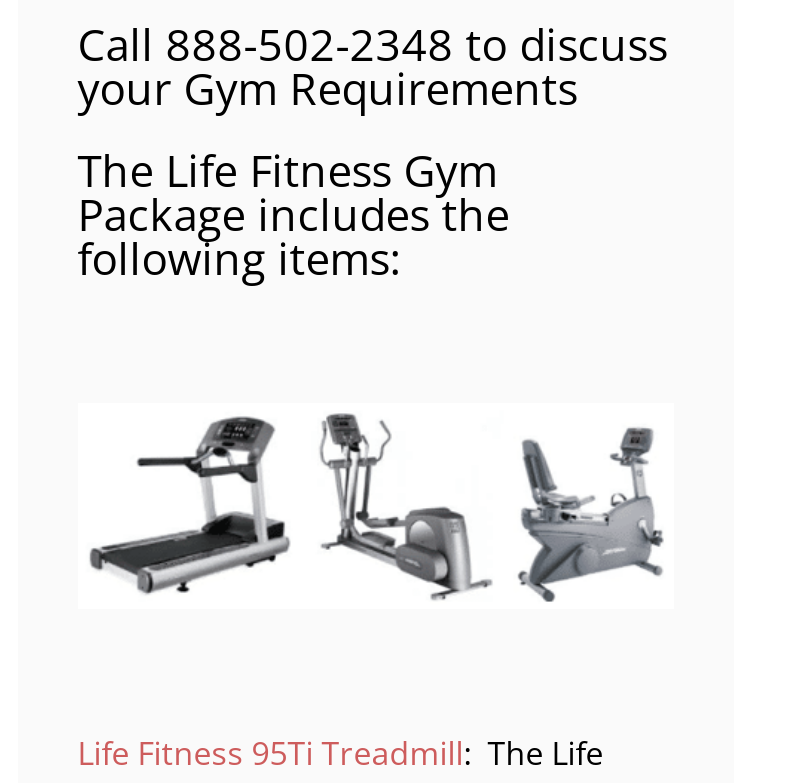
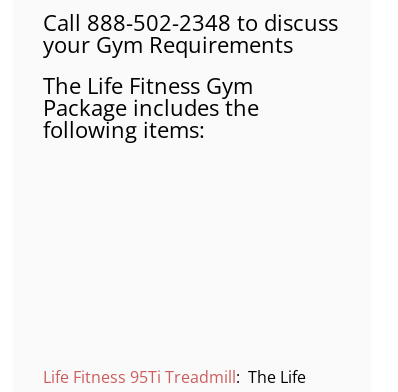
- [image]

- [image]

- [image]
